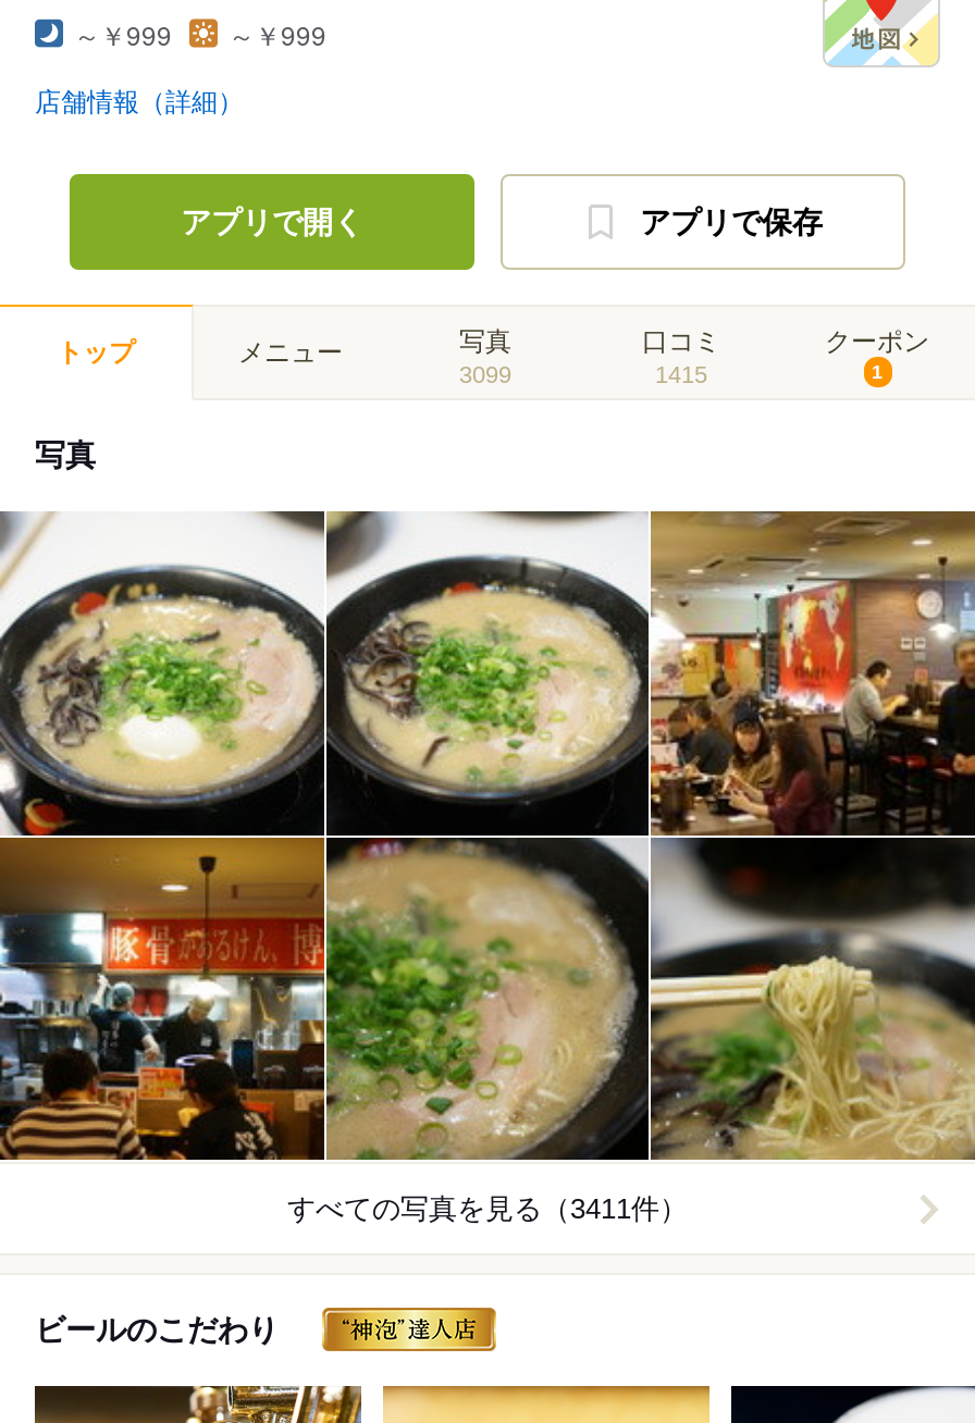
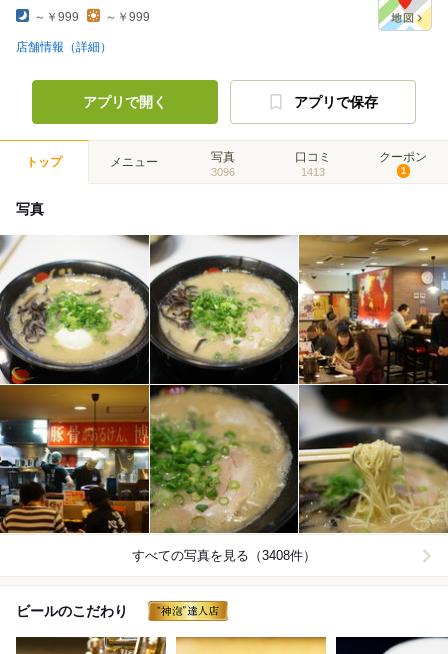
- 3099
+ 3096

- 1415
+ 1413

- すべての写真を見る（3411件）
+ すべての写真を見る（3408件）
